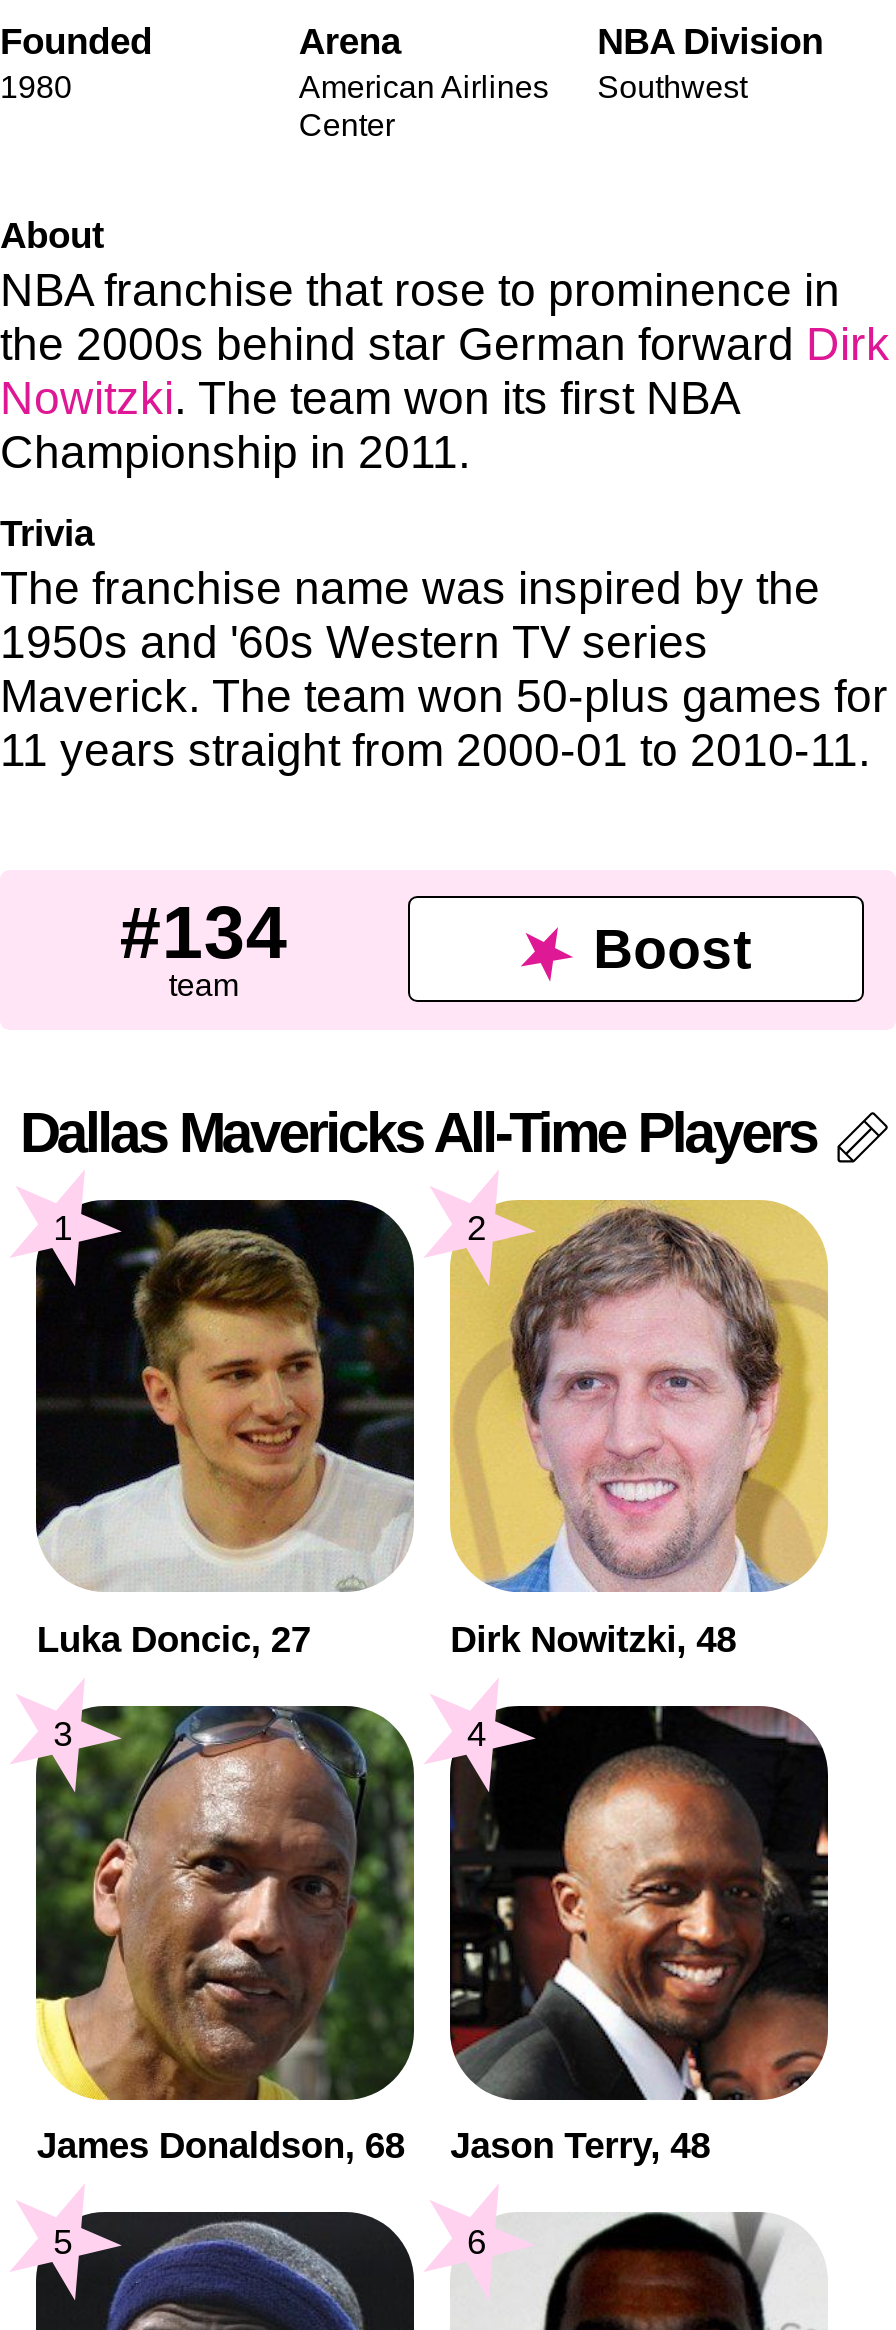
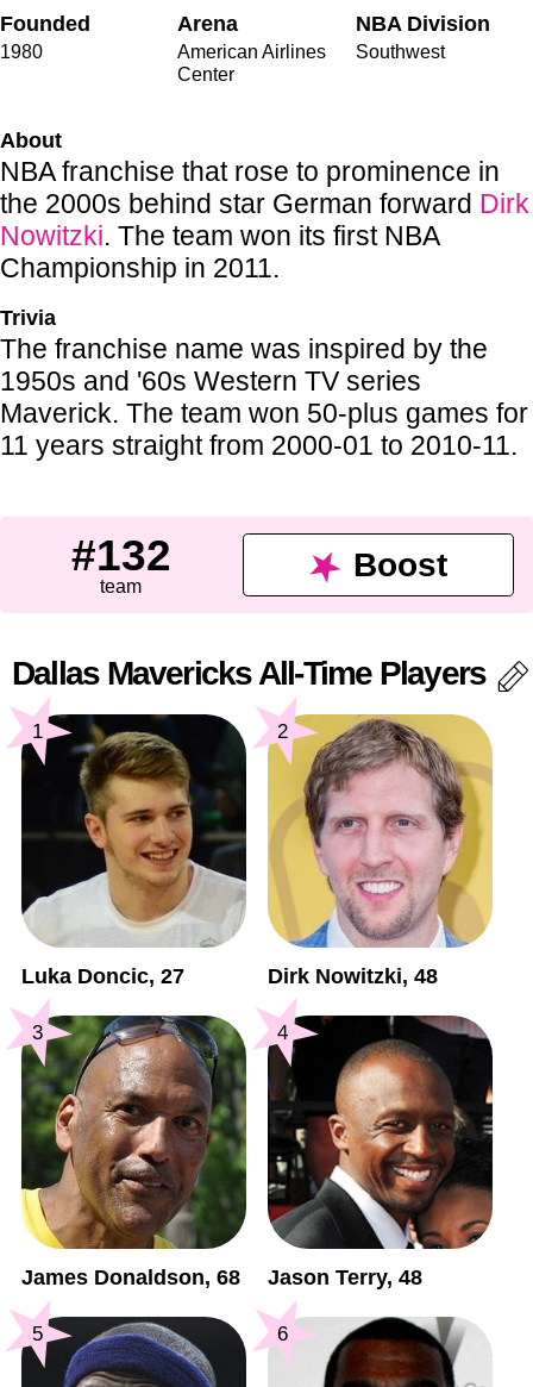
- #134
+ #132
